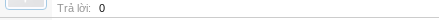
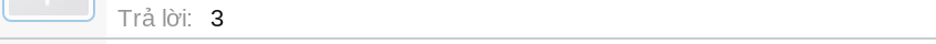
- Trả lời: 0
+ Trả lời: 3
